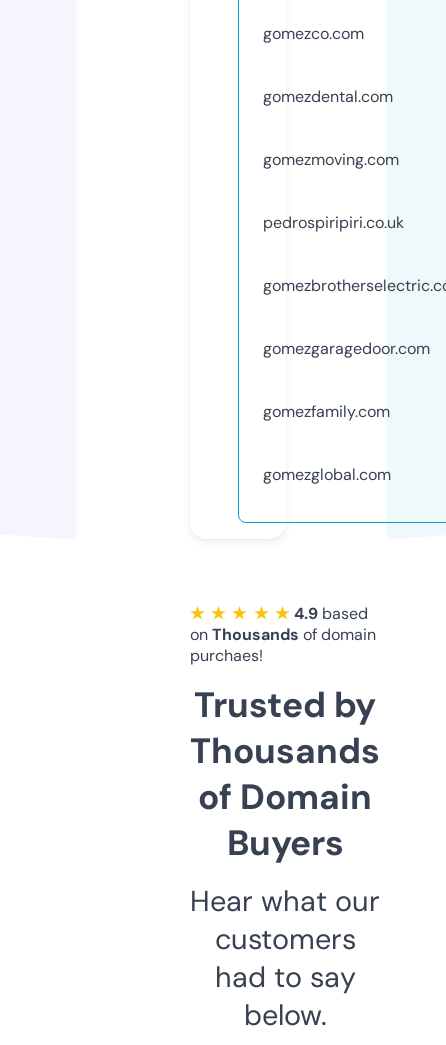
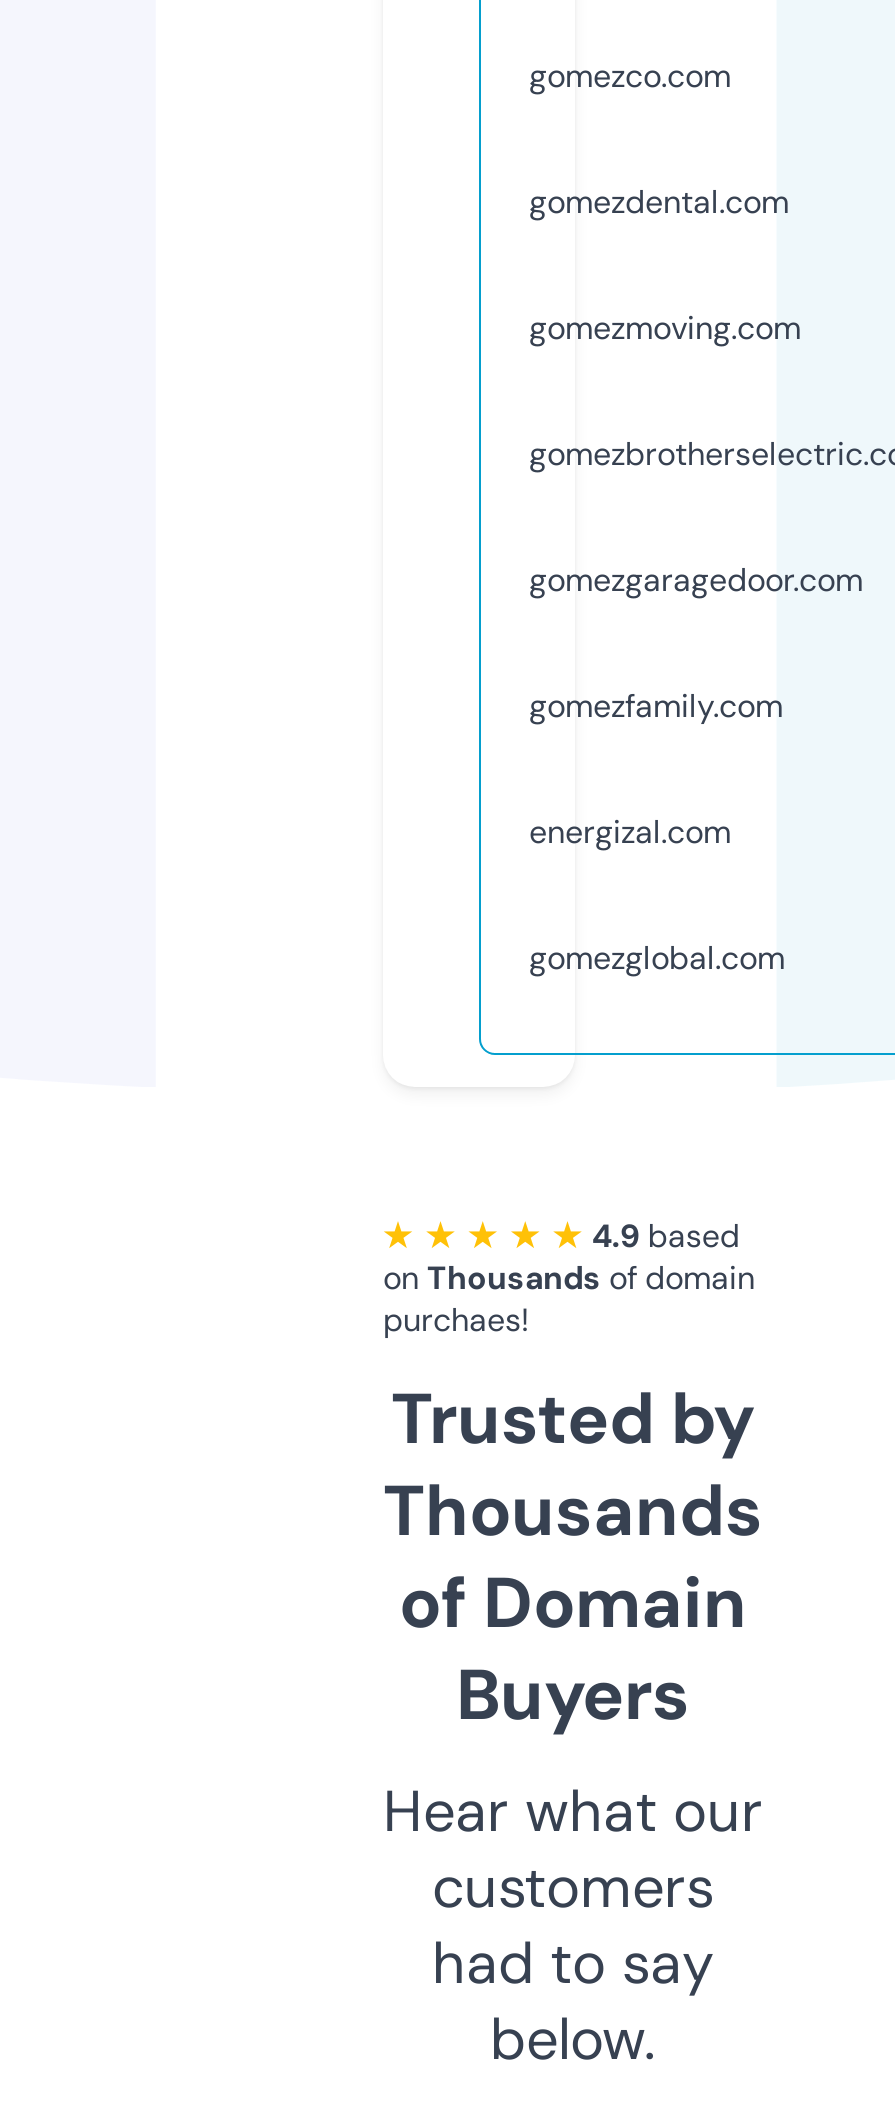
- pedrospiripiri.co.uk

moved up: gomezgaragedoor.com | gomezfamily.com

+ energizal.com
